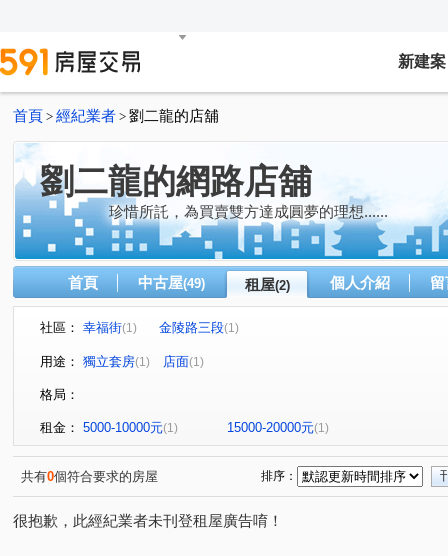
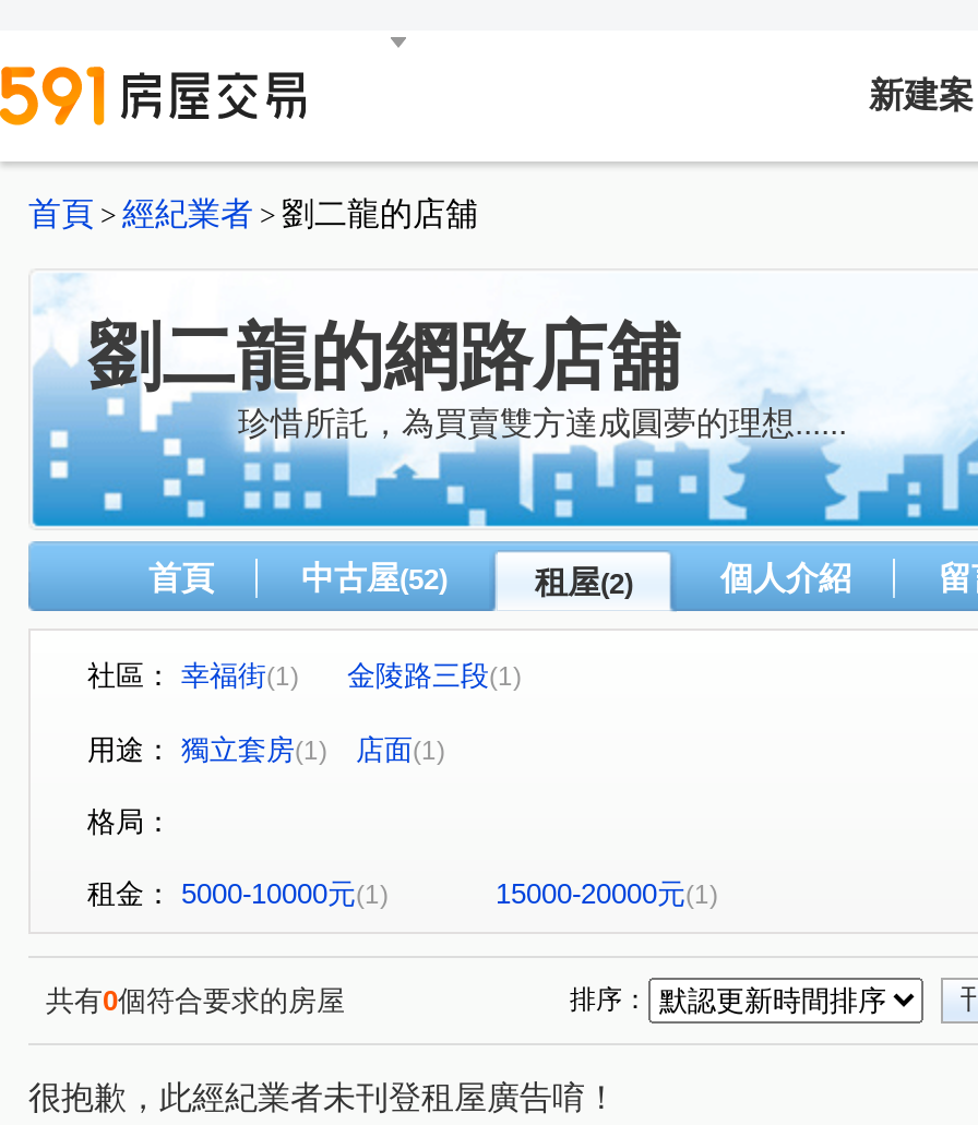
- 中古屋(49)
+ 中古屋(52)
